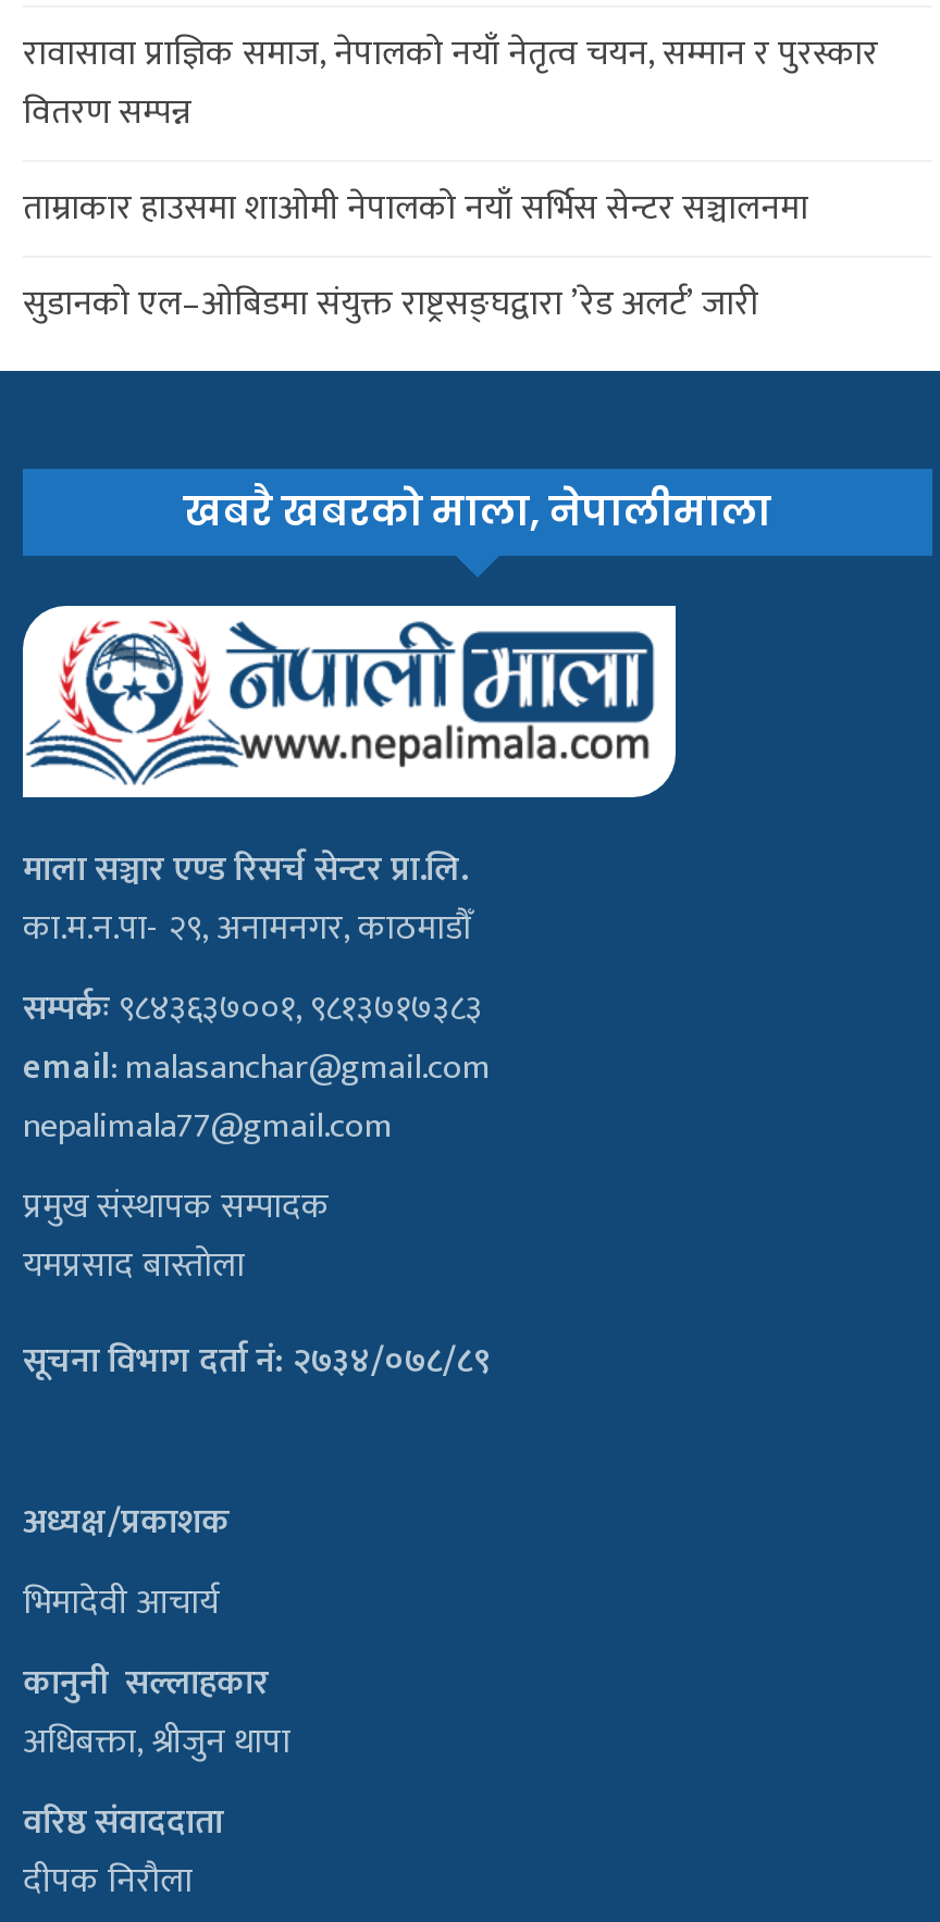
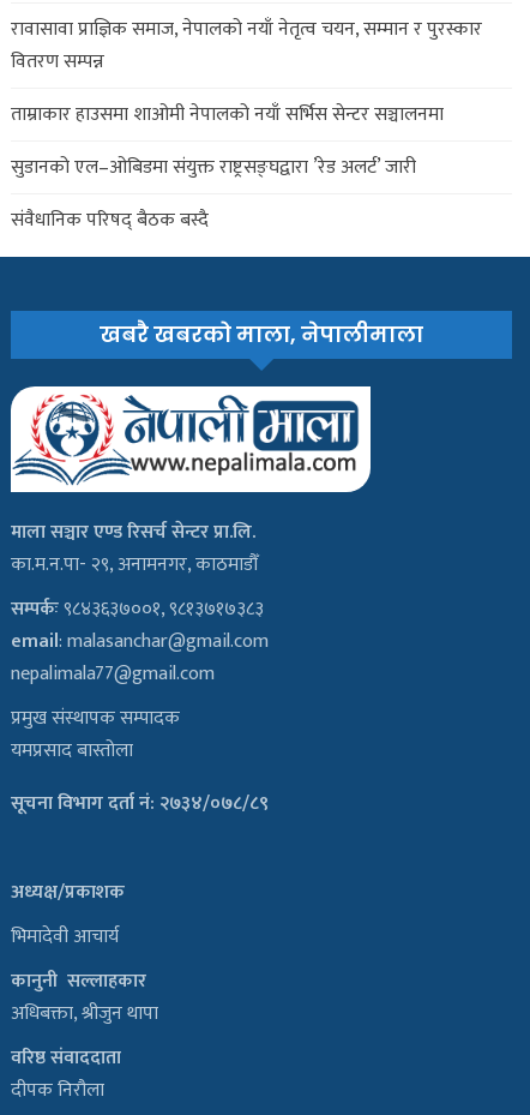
+ संवैधानिक परिषद् बैठक बस्दै
